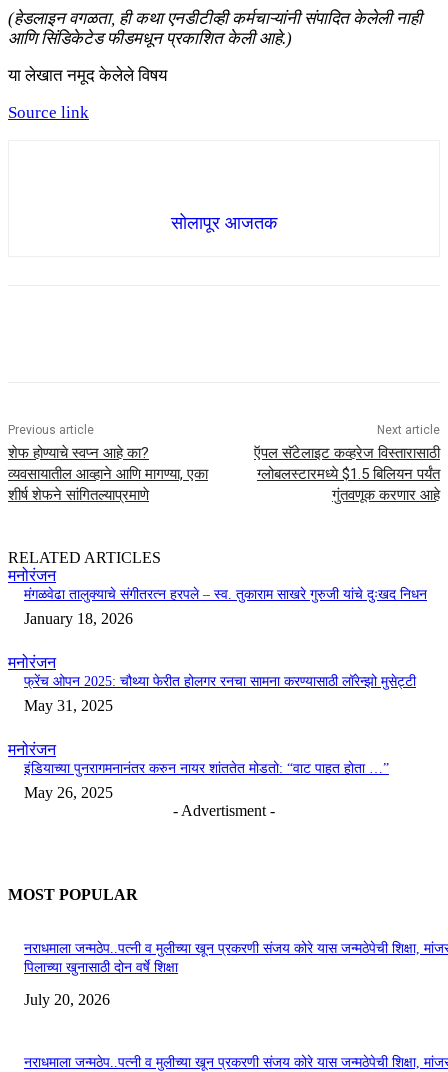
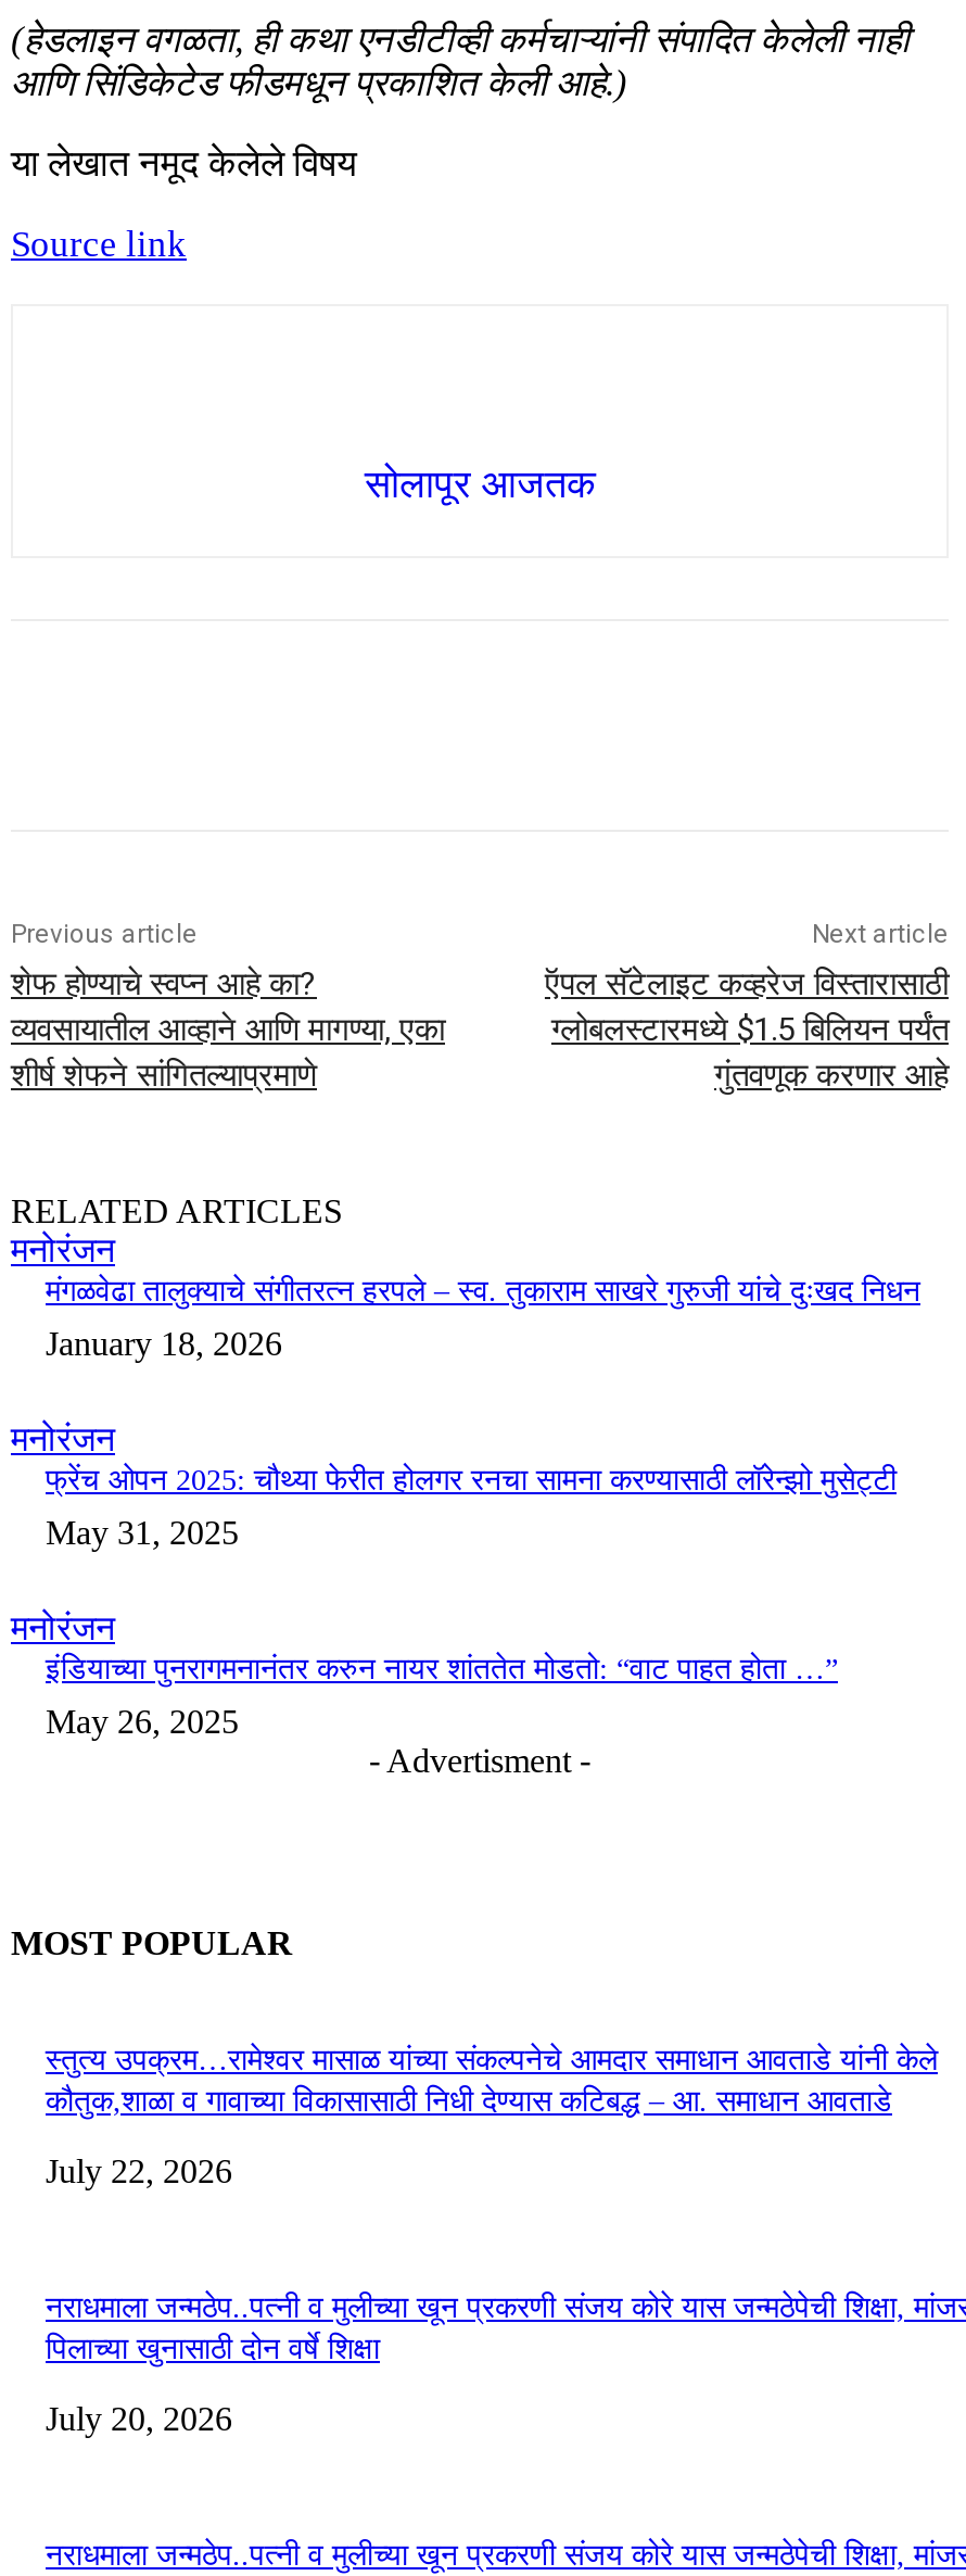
+ स्तुत्य उपक्रम…रामेश्वर मासाळ यांच्या संकल्पनेचे आमदार समाधान आवताडे यांनी केले
+ कौतुक,शाळा व गावाच्या विकासासाठी निधी देण्यास कटिबद्ध – आ. समाधान आवताडे
+ July 22, 2026
